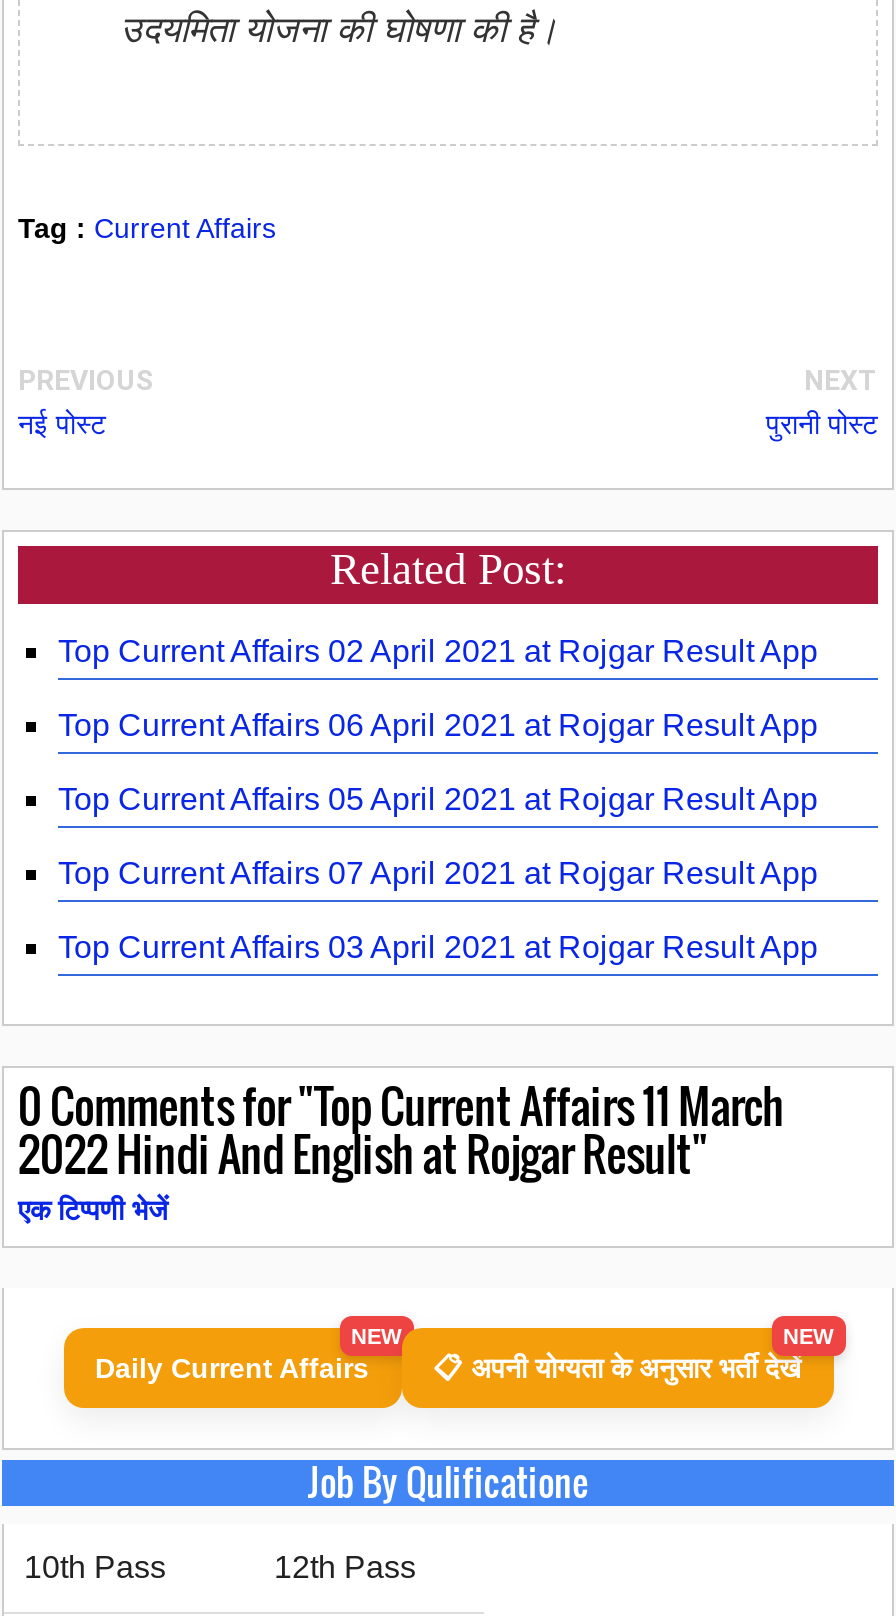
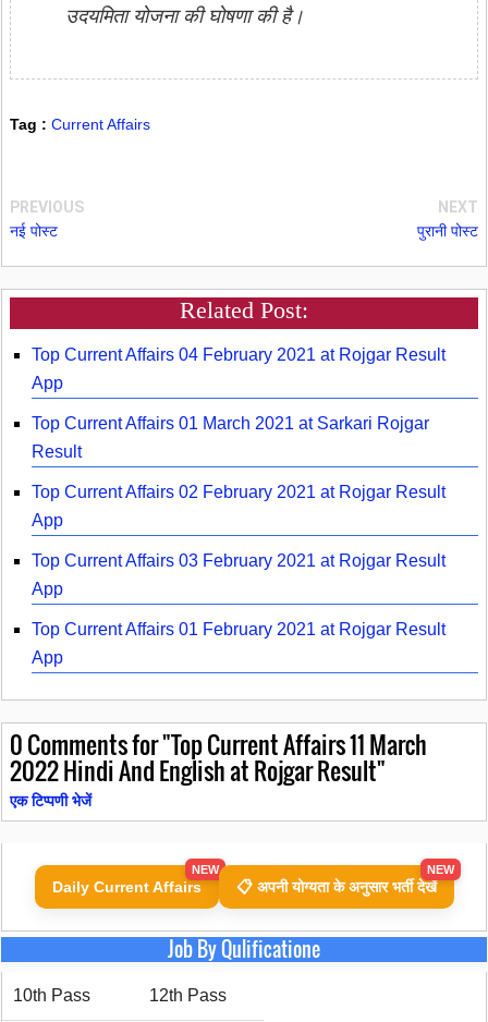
- Top Current Affairs 02 April 2021 at Rojgar Result App
- Top Current Affairs 06 April 2021 at Rojgar Result App
- Top Current Affairs 05 April 2021 at Rojgar Result App
- Top Current Affairs 07 April 2021 at Rojgar Result App
- Top Current Affairs 03 April 2021 at Rojgar Result App
+ Top Current Affairs 04 February 2021 at Rojgar Result
+ App
+ Top Current Affairs 01 March 2021 at Sarkari Rojgar
+ Result
+ Top Current Affairs 02 February 2021 at Rojgar Result
+ App
+ Top Current Affairs 03 February 2021 at Rojgar Result
+ App
+ Top Current Affairs 01 February 2021 at Rojgar Result
+ App
